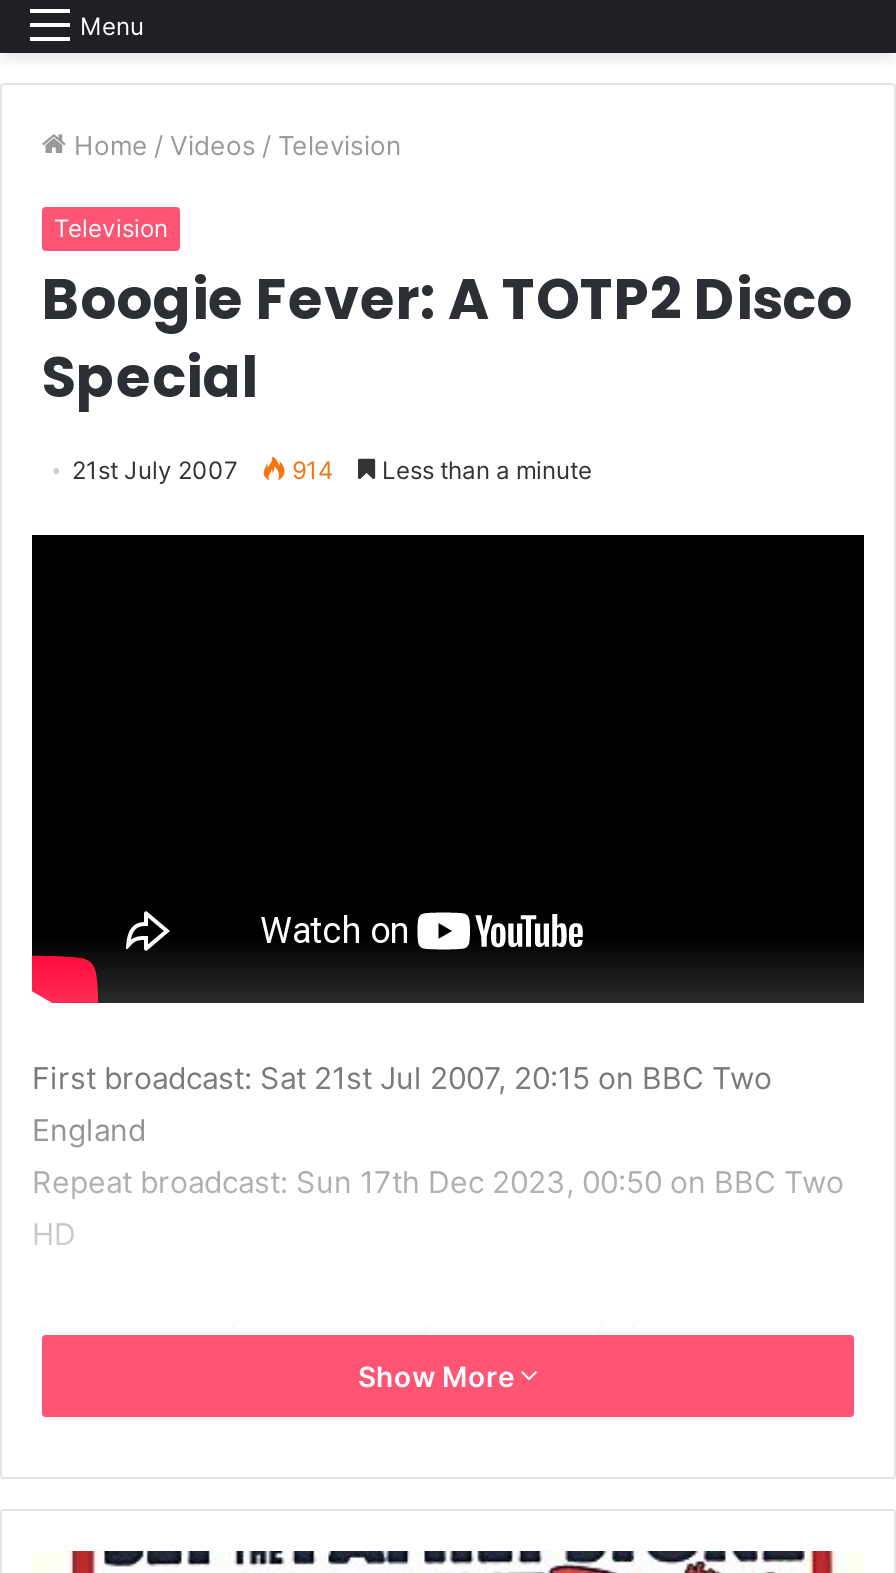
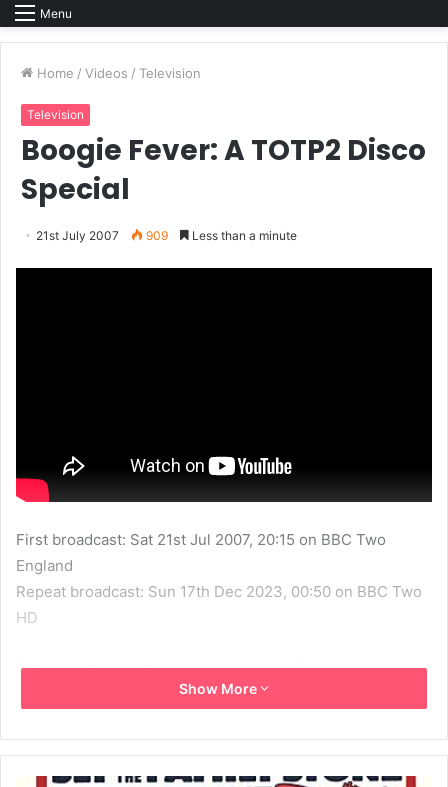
- 21st July 2007 914 Less than a minute
+ 21st July 2007 909 Less than a minute
